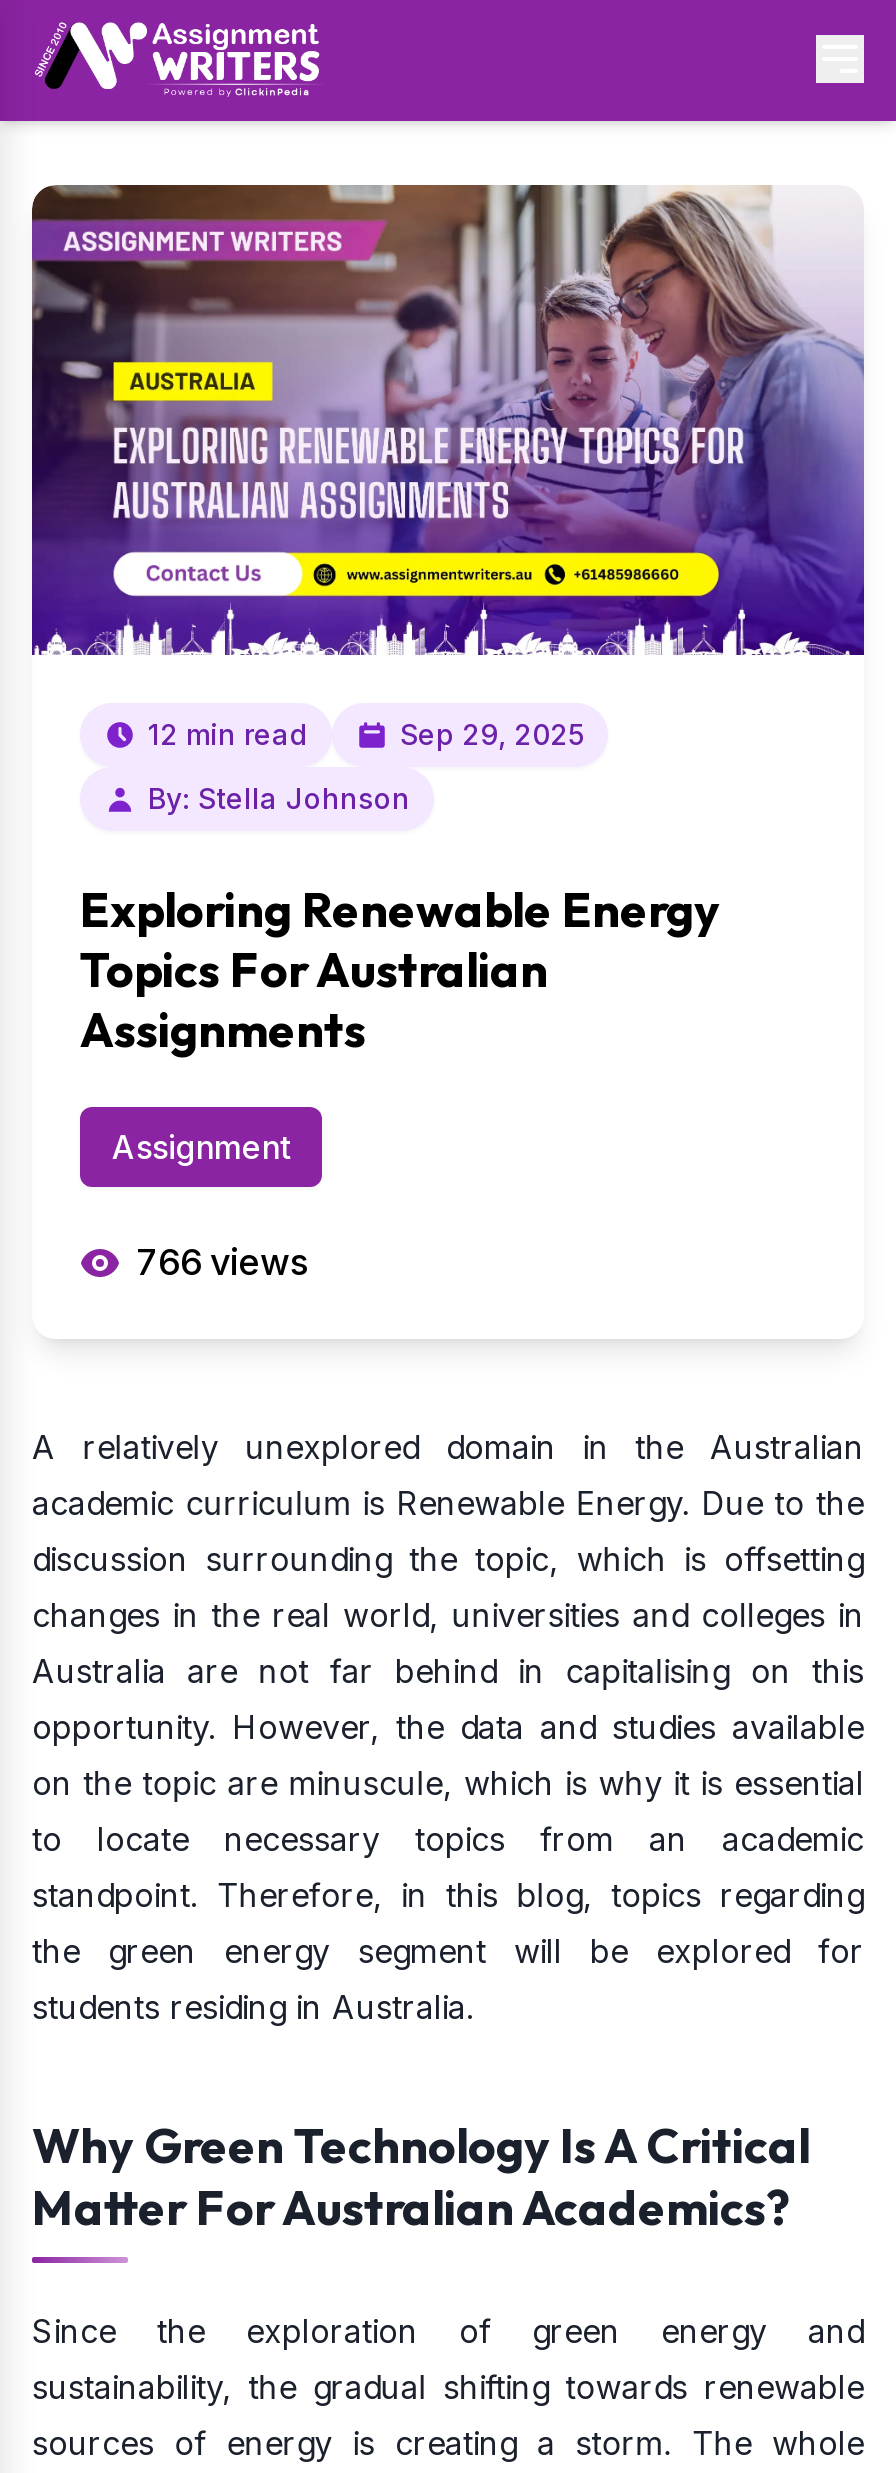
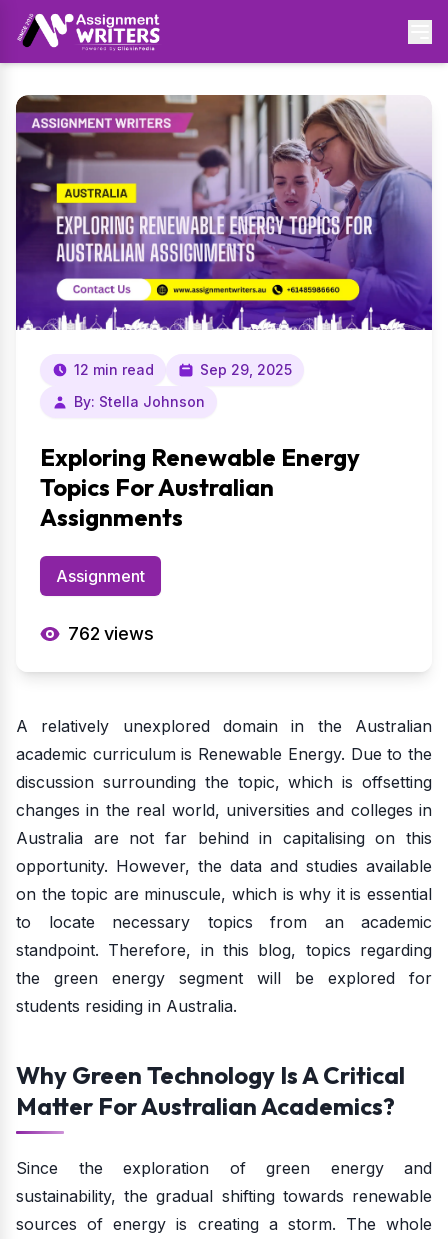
- 766 views
+ 762 views
